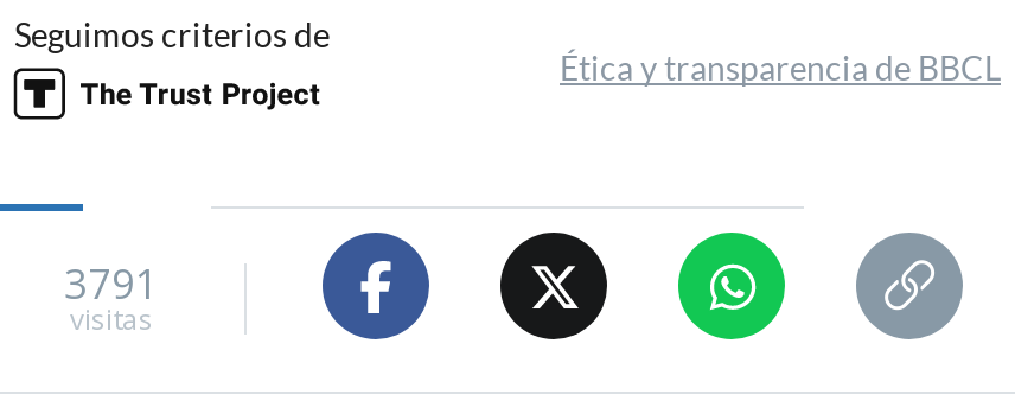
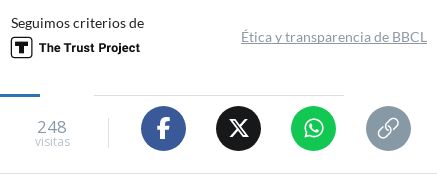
- 3791
+ 248
